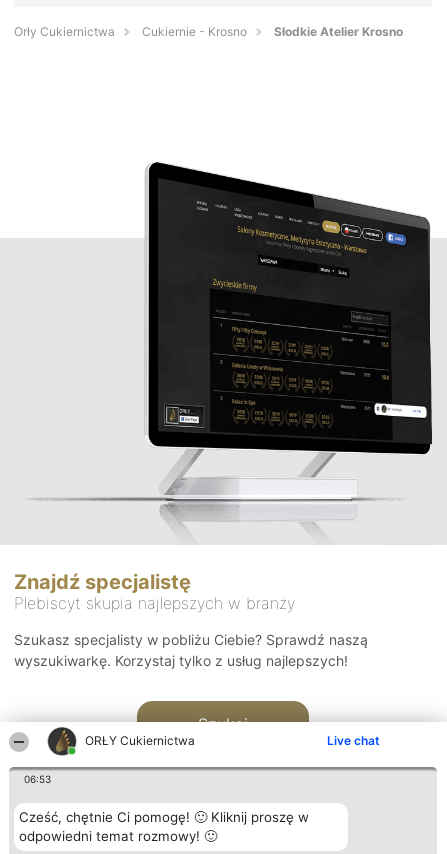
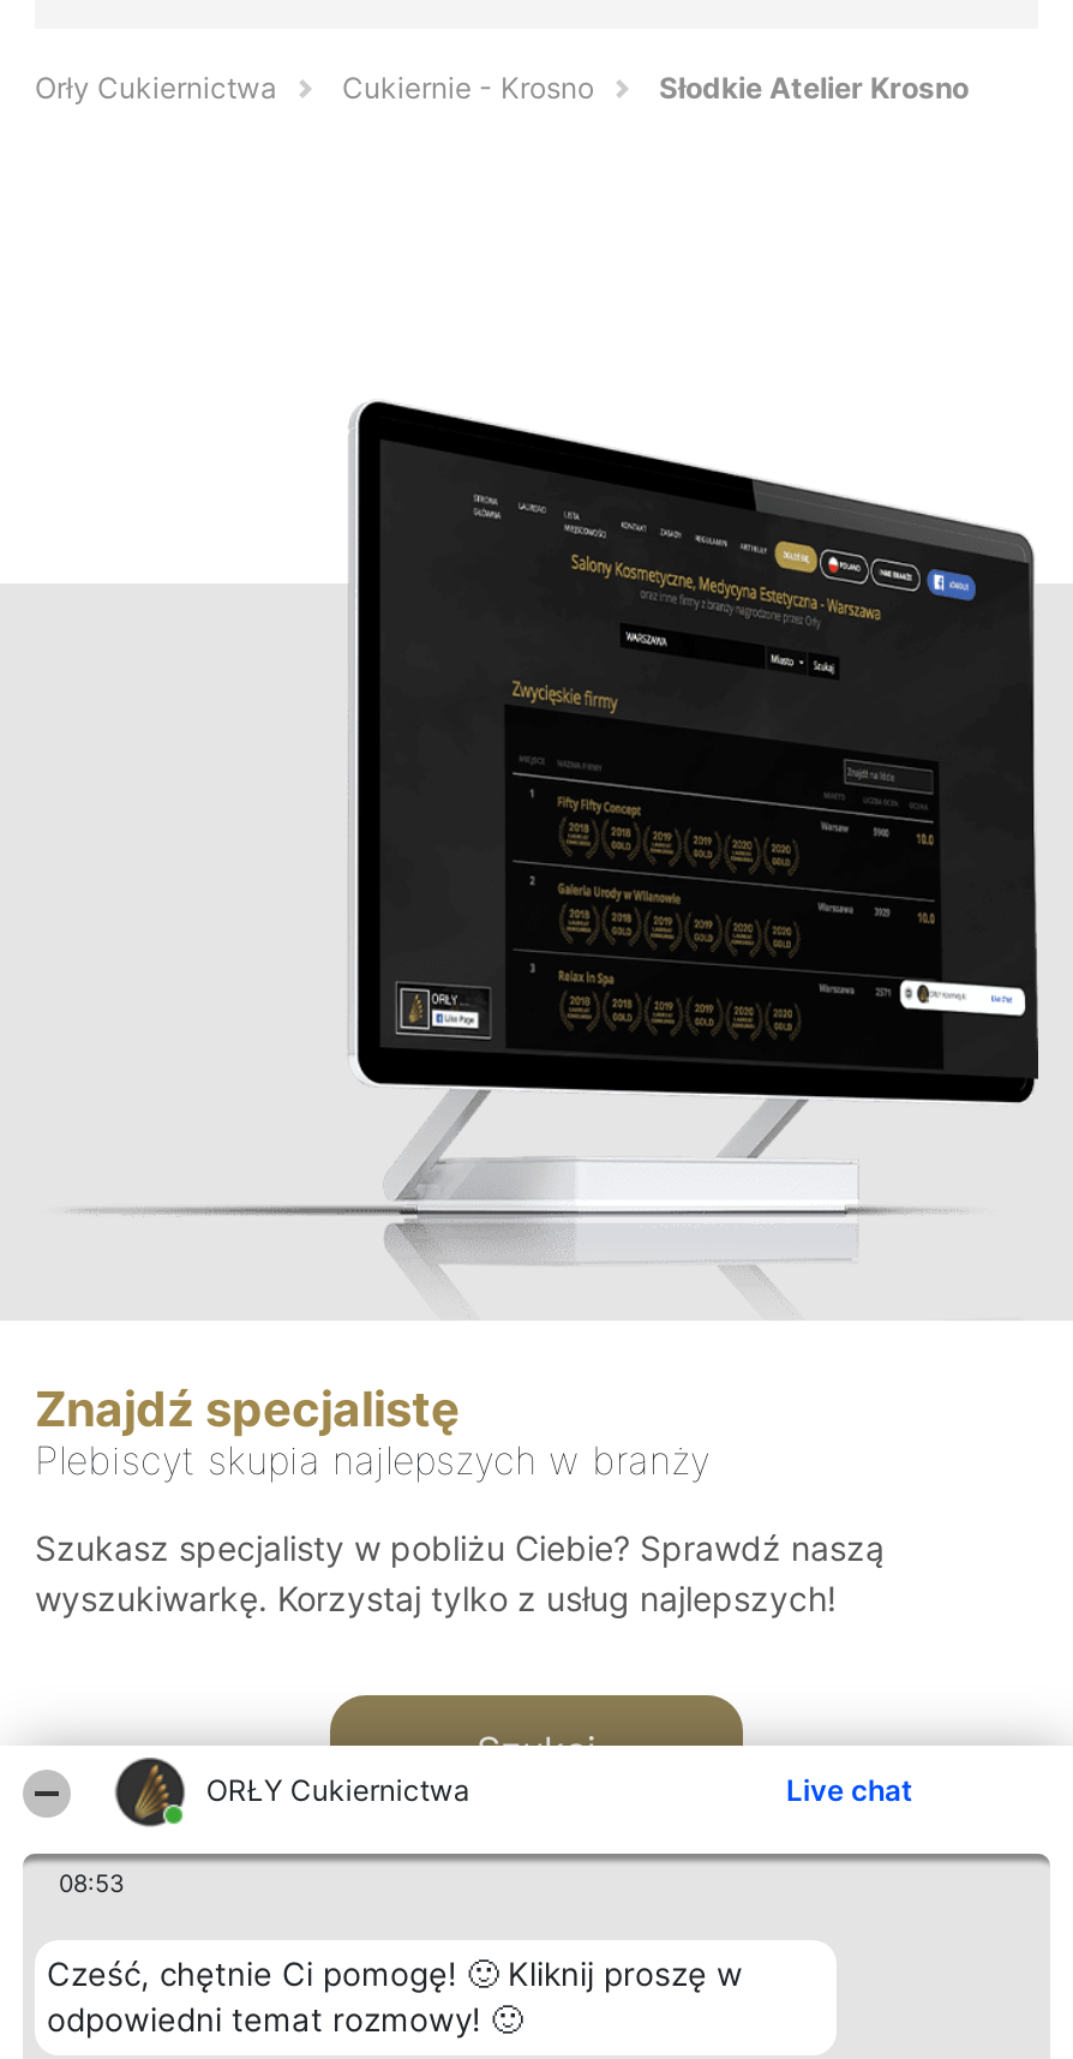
- 06:53
+ 08:53
